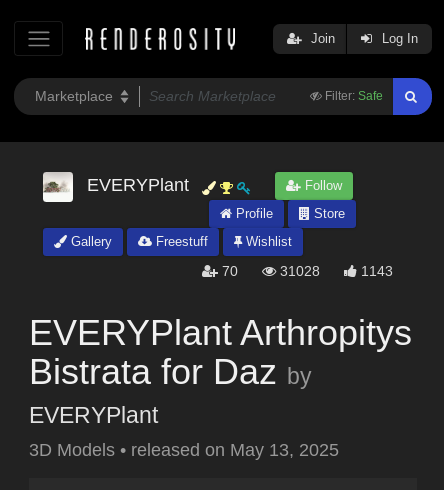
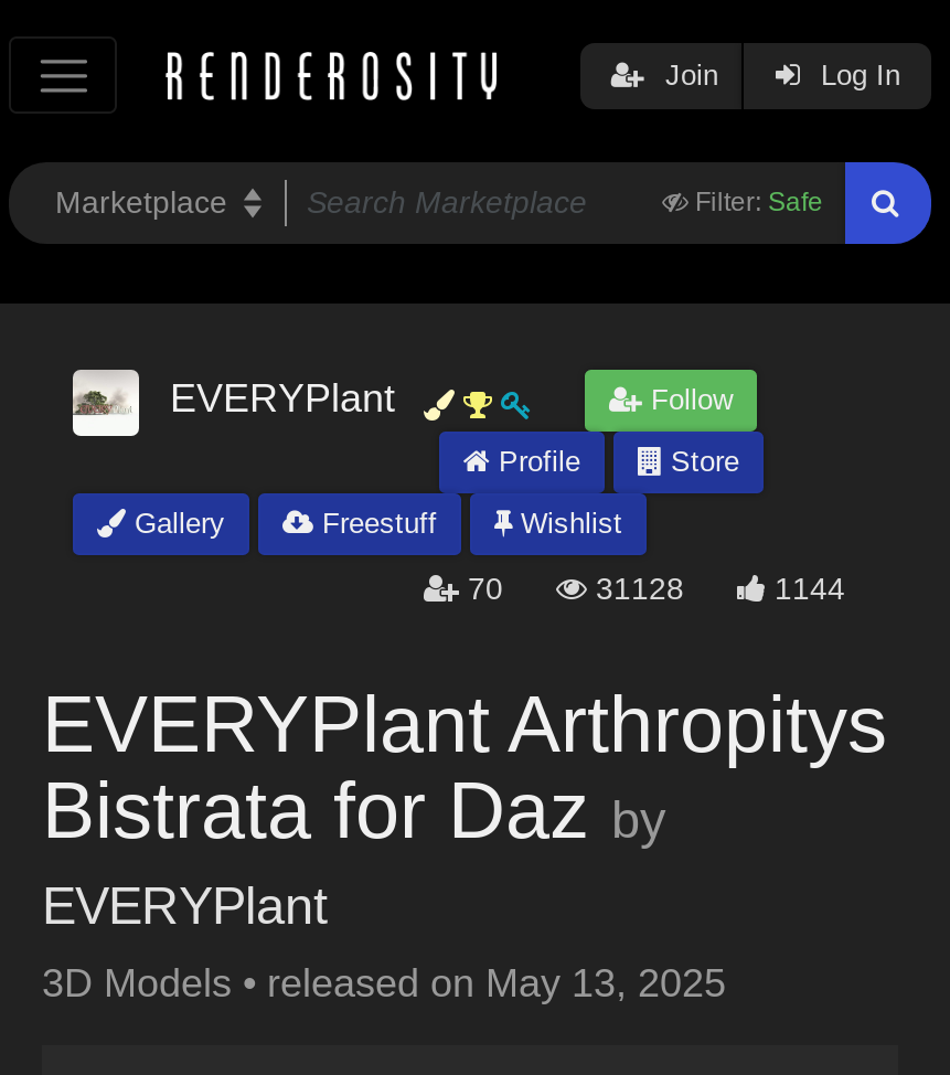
- 31028
+ 31128

- 1143
+ 1144
